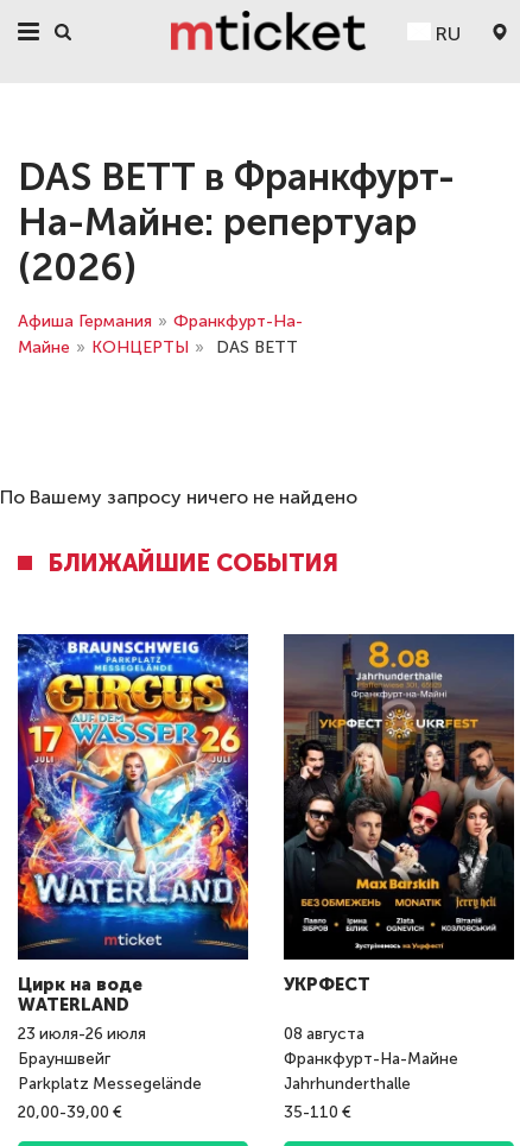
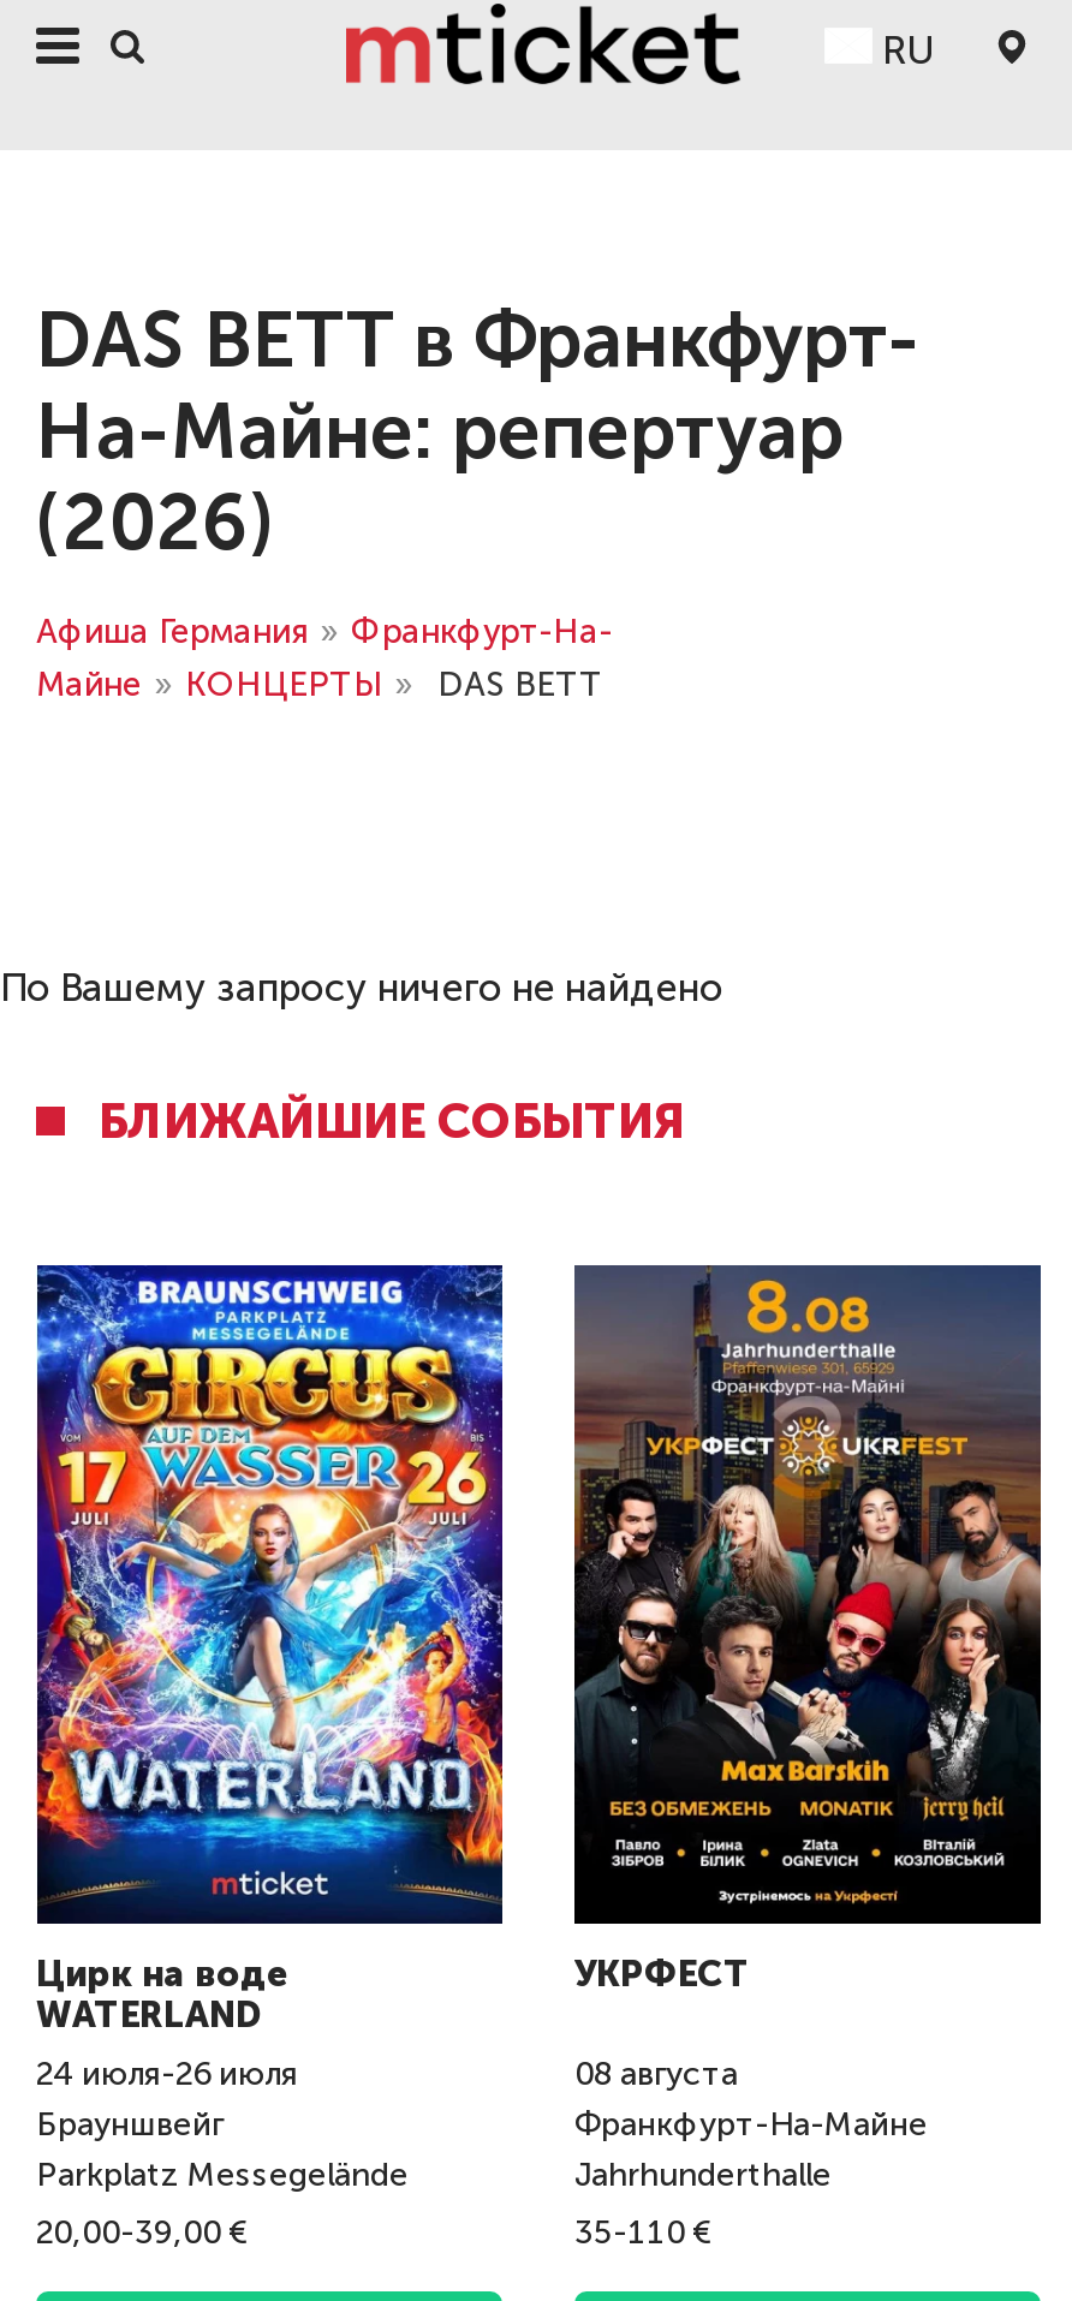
- 23 июля-26 июля
+ 24 июля-26 июля
